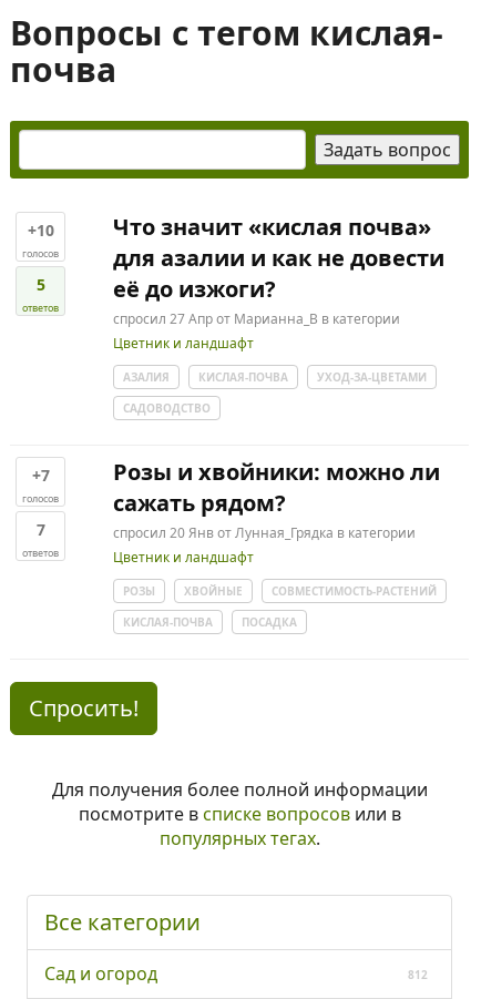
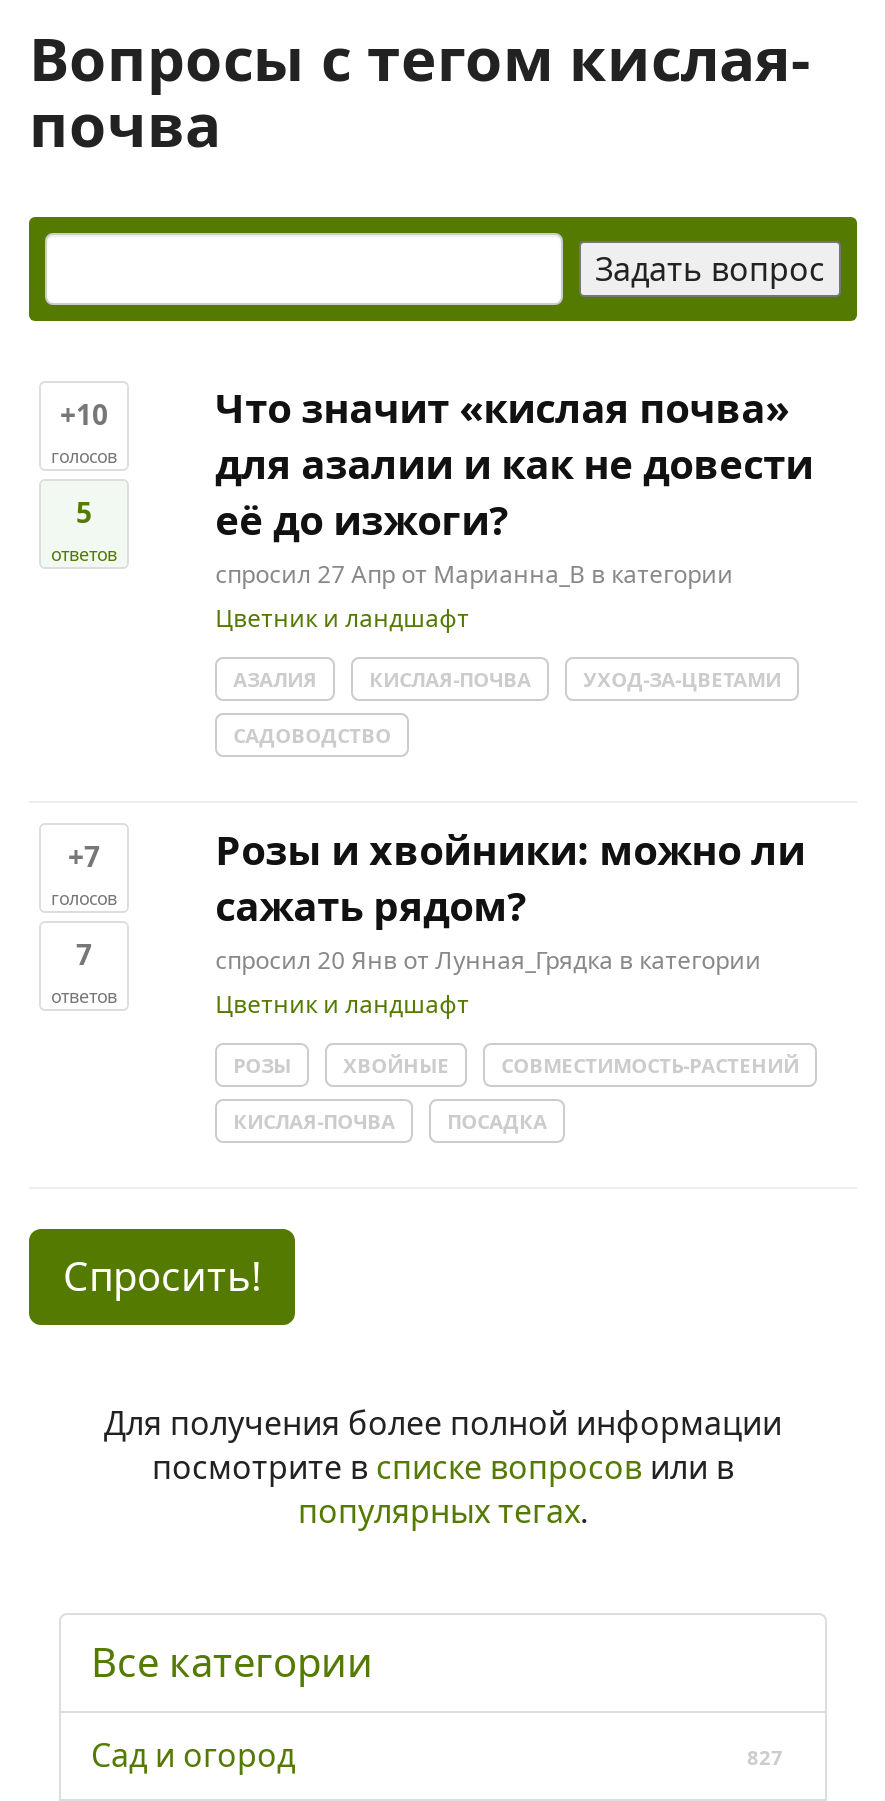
- 812
+ 827
